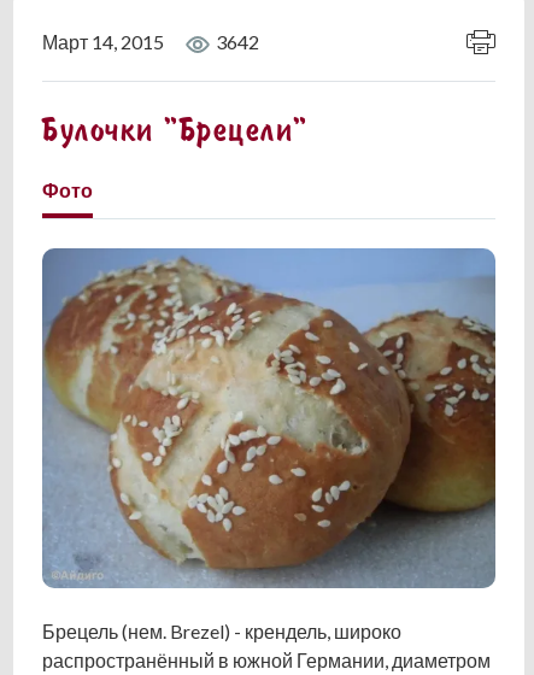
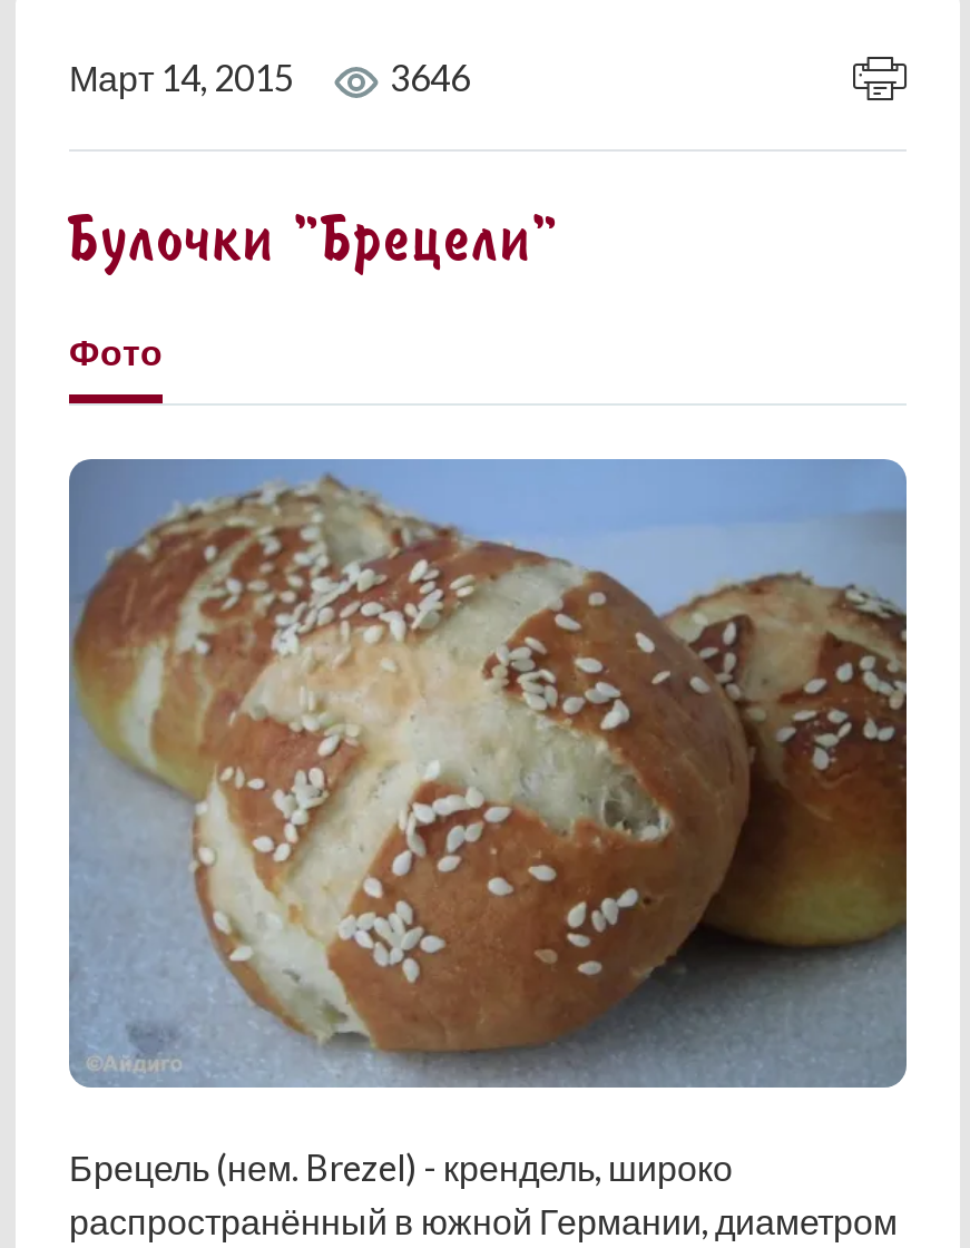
- 3642
+ 3646
